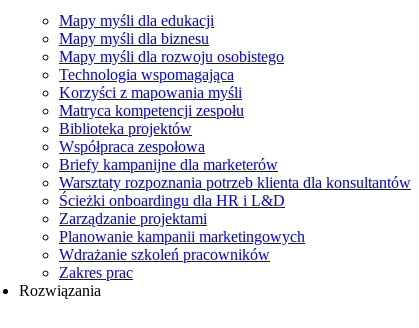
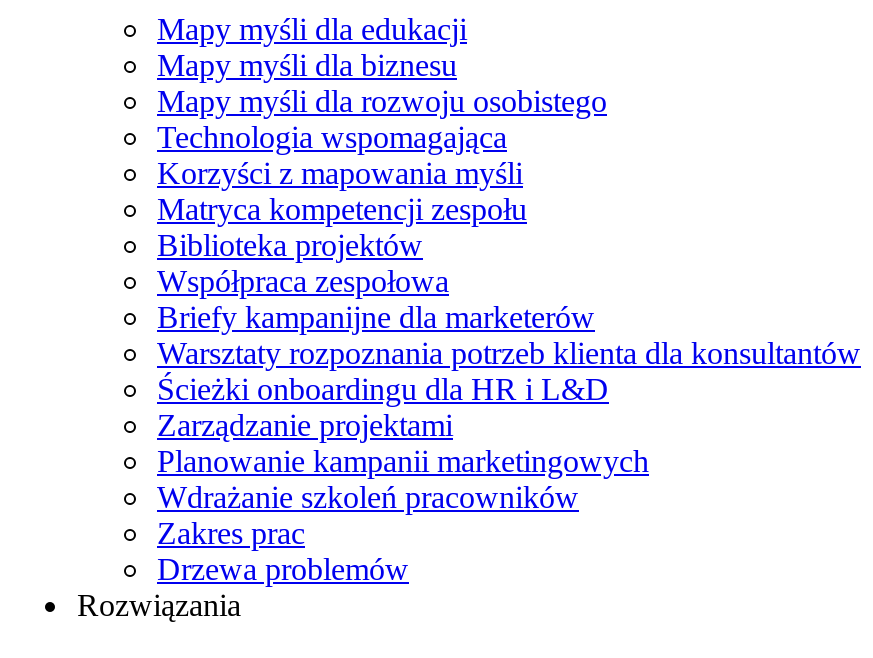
+ Drzewa problemów
